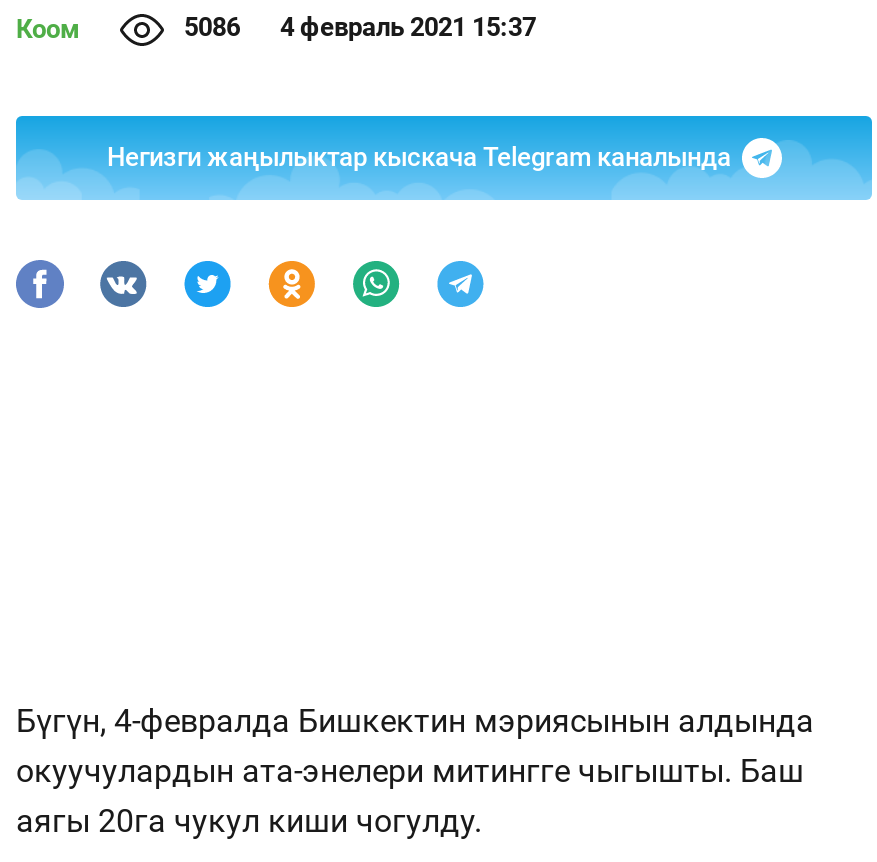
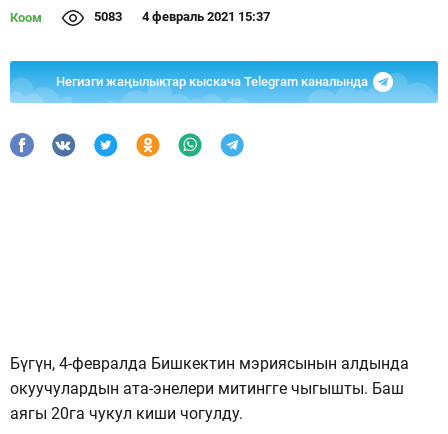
- 5086 4 февраль 2021 15:37
+ 5083 4 февраль 2021 15:37
